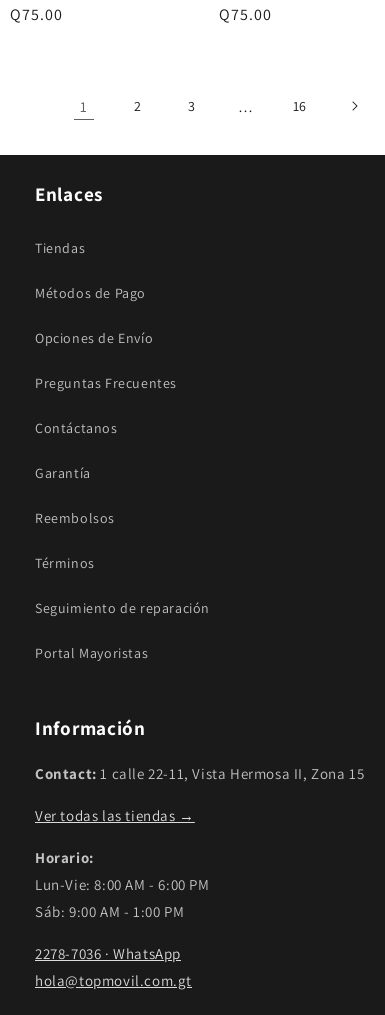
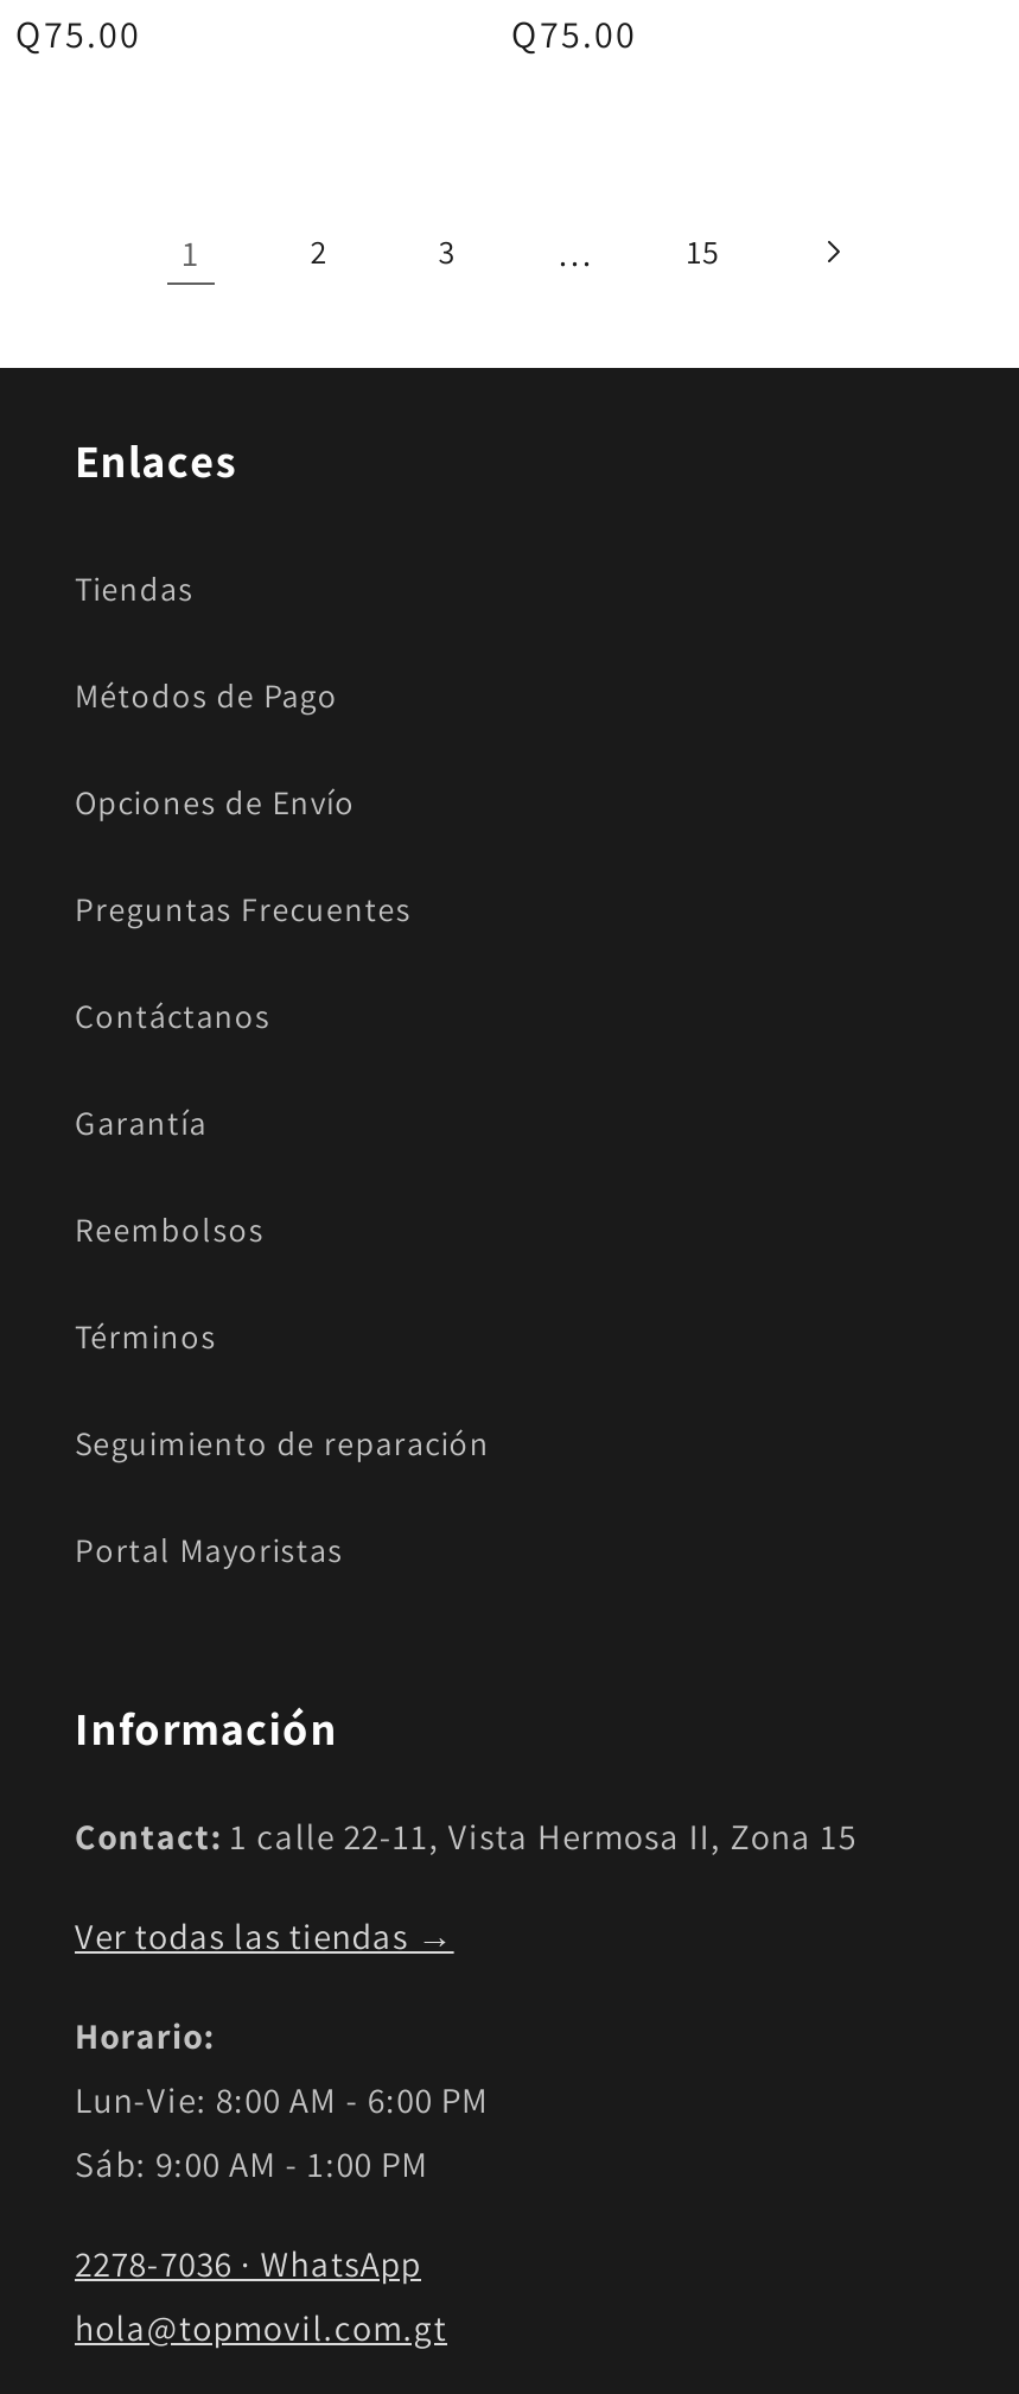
- 16
+ 15
